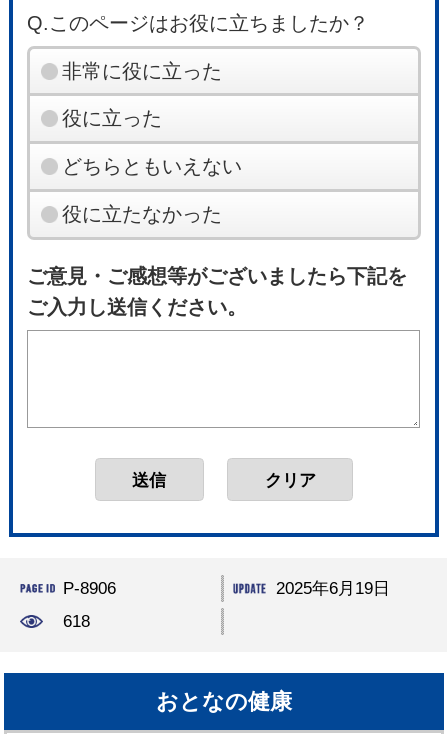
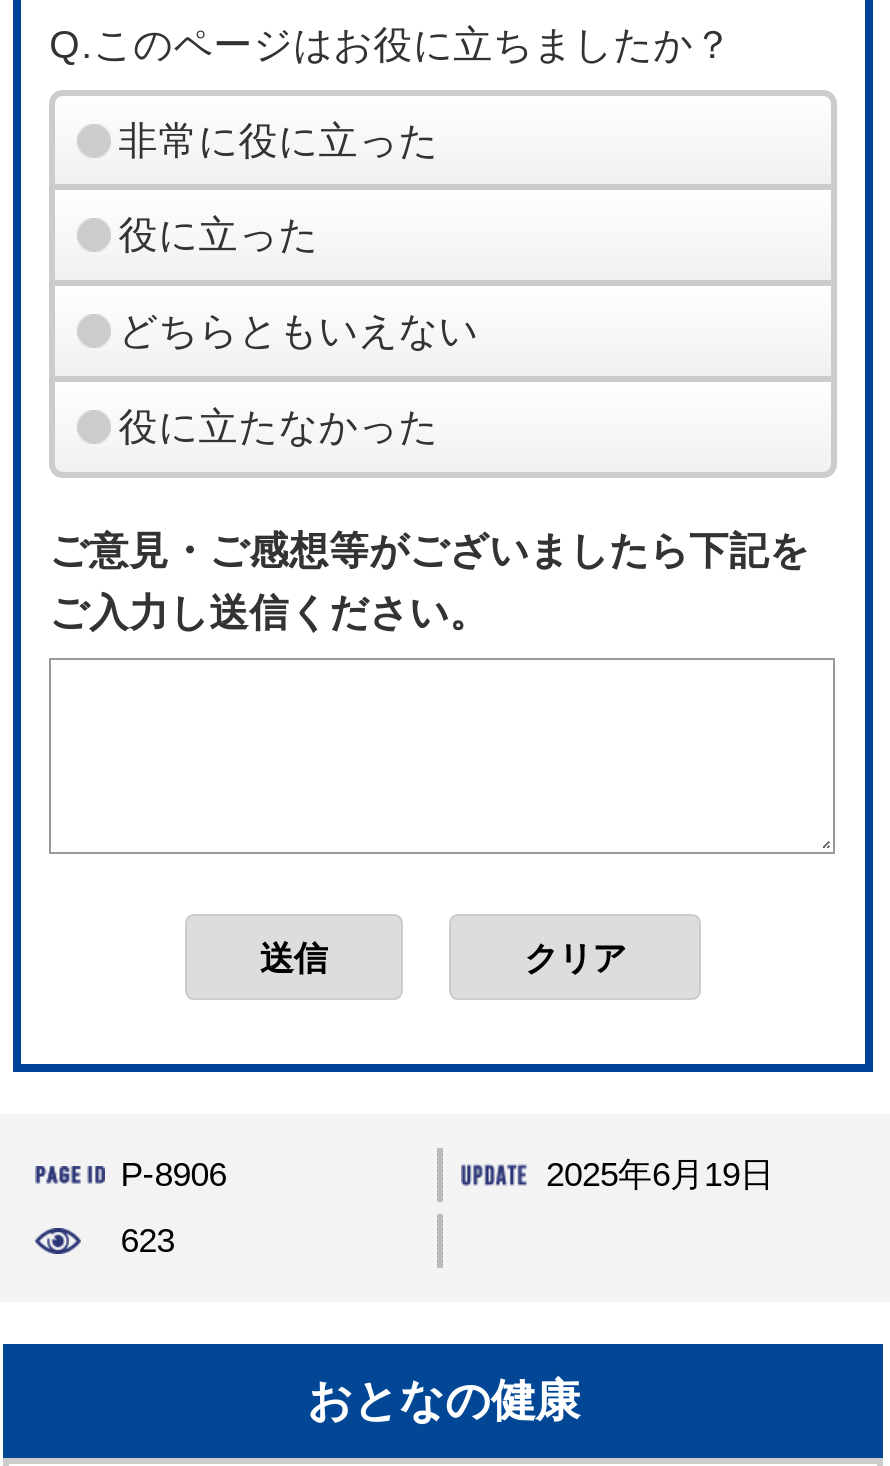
- 618
+ 623
